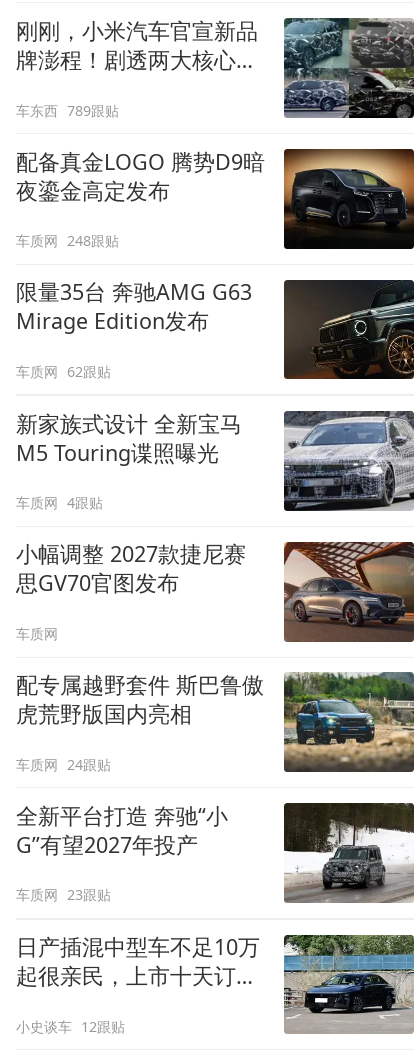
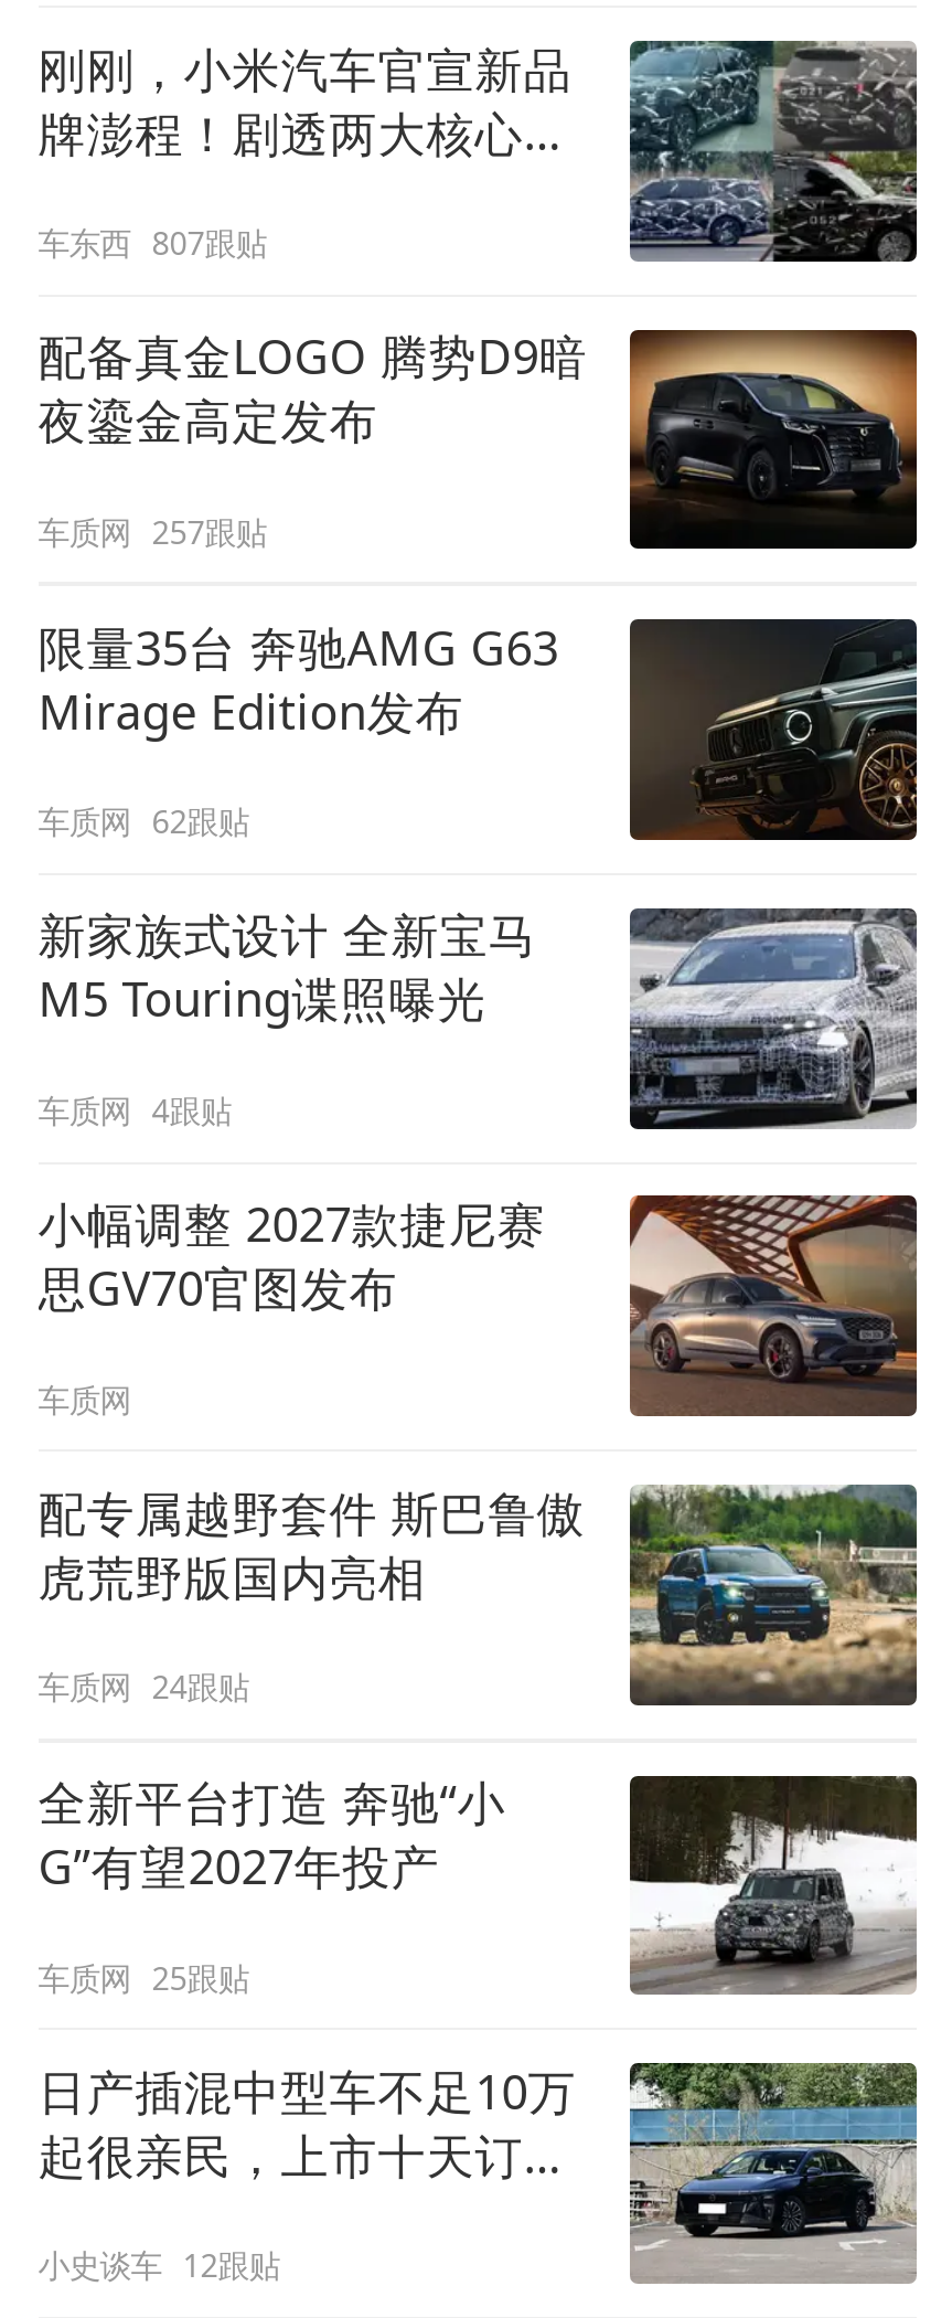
- 车东西 789跟贴
+ 车东西 807跟贴

- 车质网 248跟贴
+ 车质网 257跟贴

- 车质网 23跟贴
+ 车质网 25跟贴
